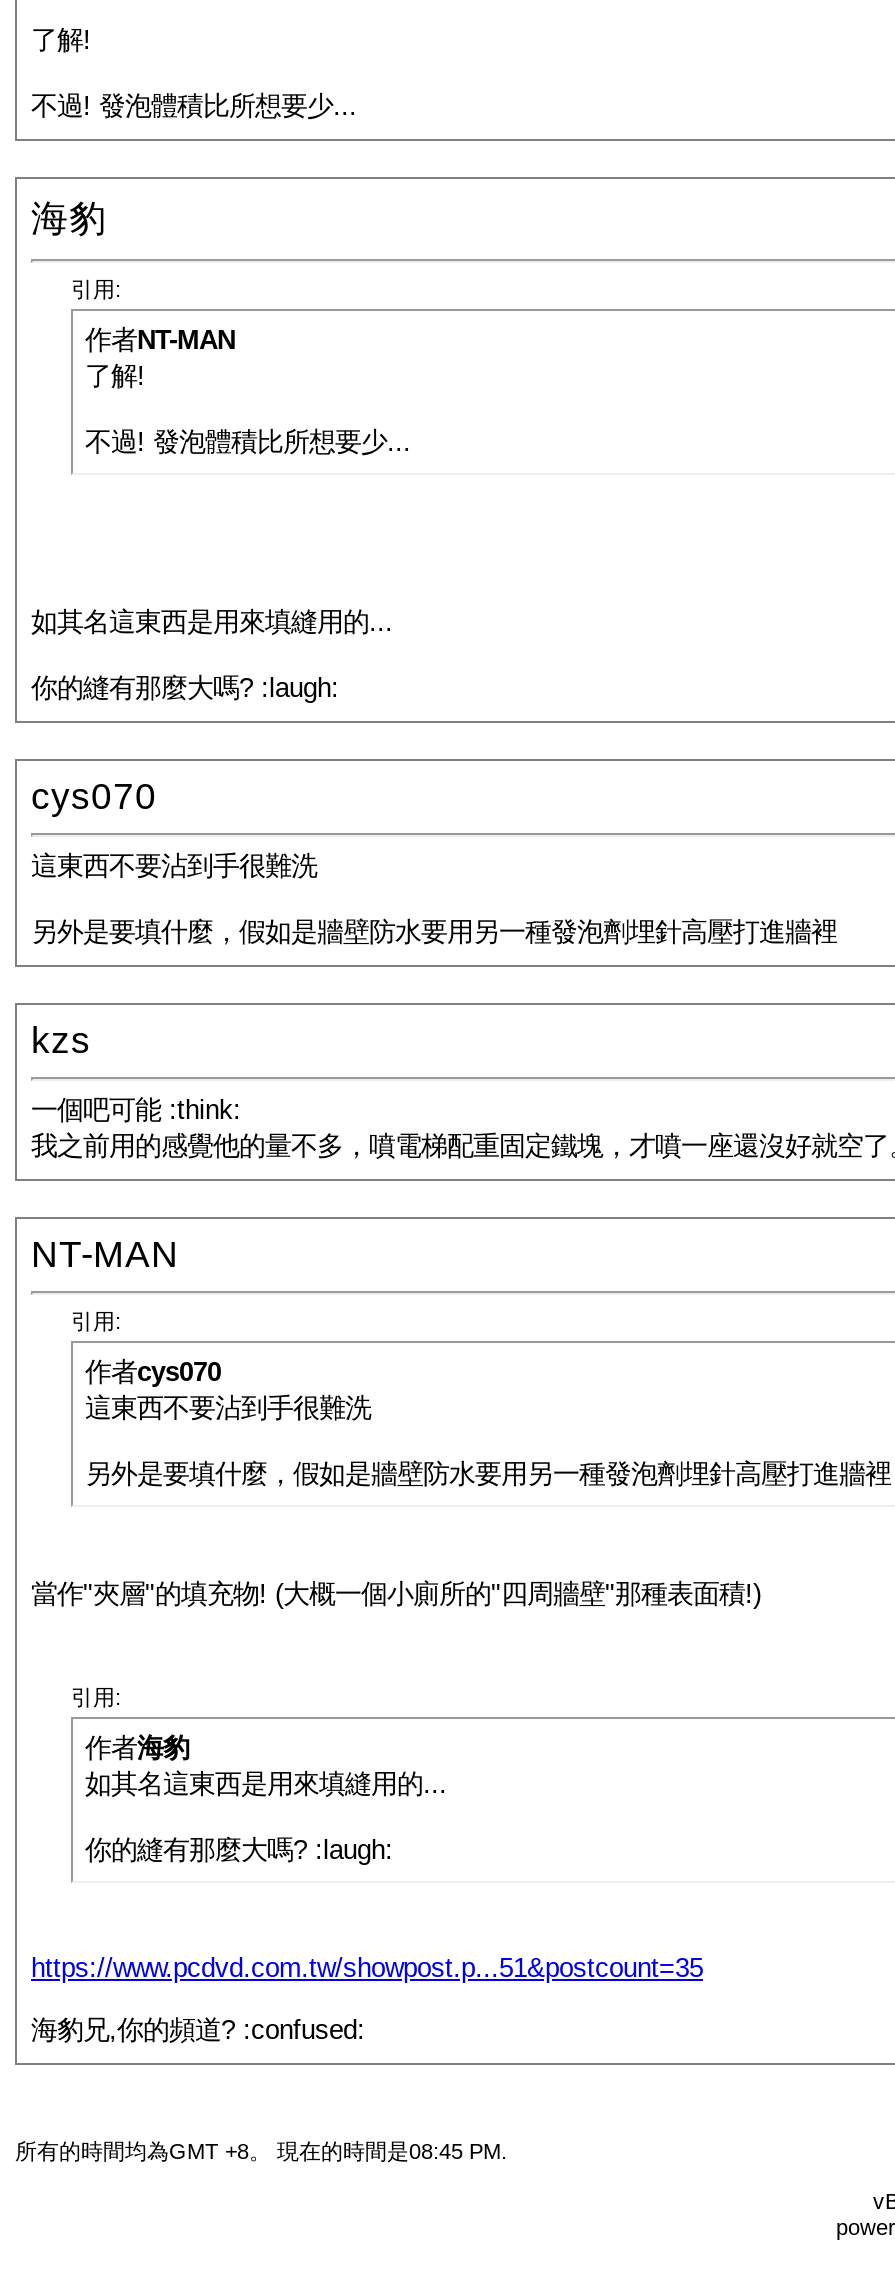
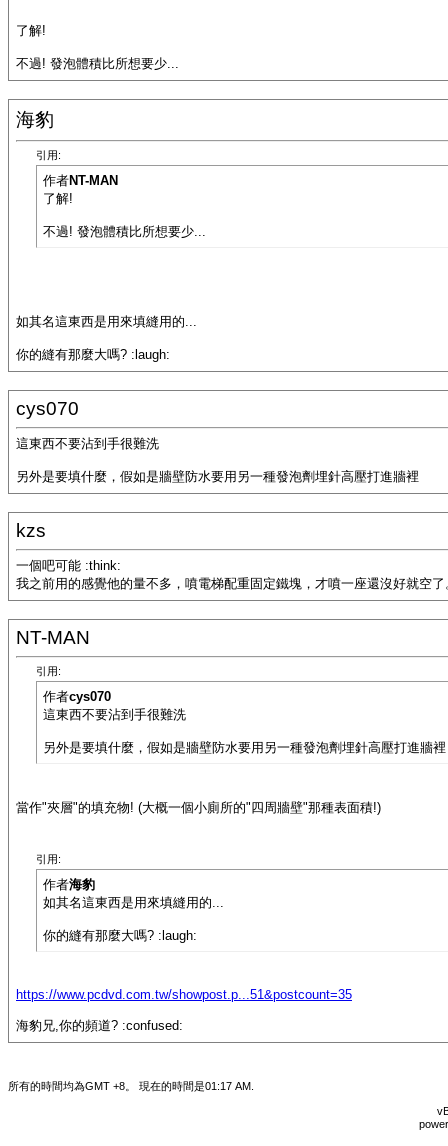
- 所有的時間均為GMT +8。 現在的時間是08:45 PM.
+ 所有的時間均為GMT +8。 現在的時間是01:17 AM.
